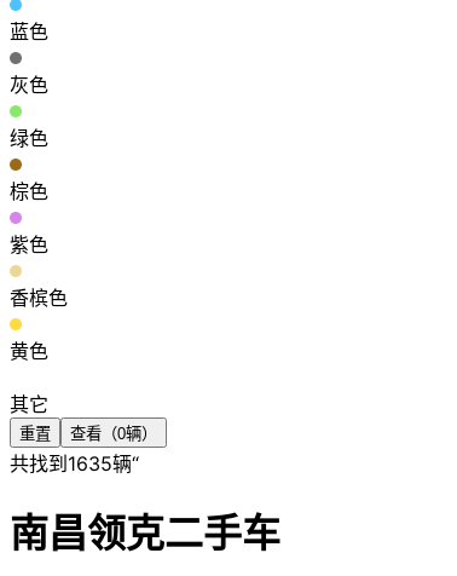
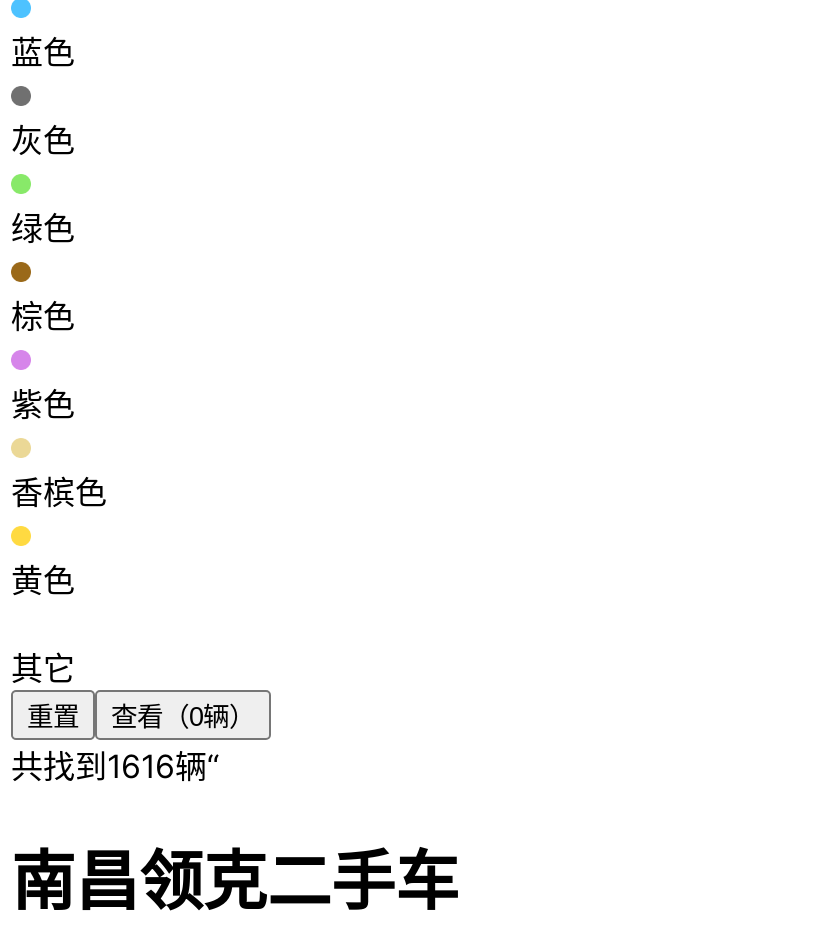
- 共找到1635辆“
+ 共找到1616辆“
